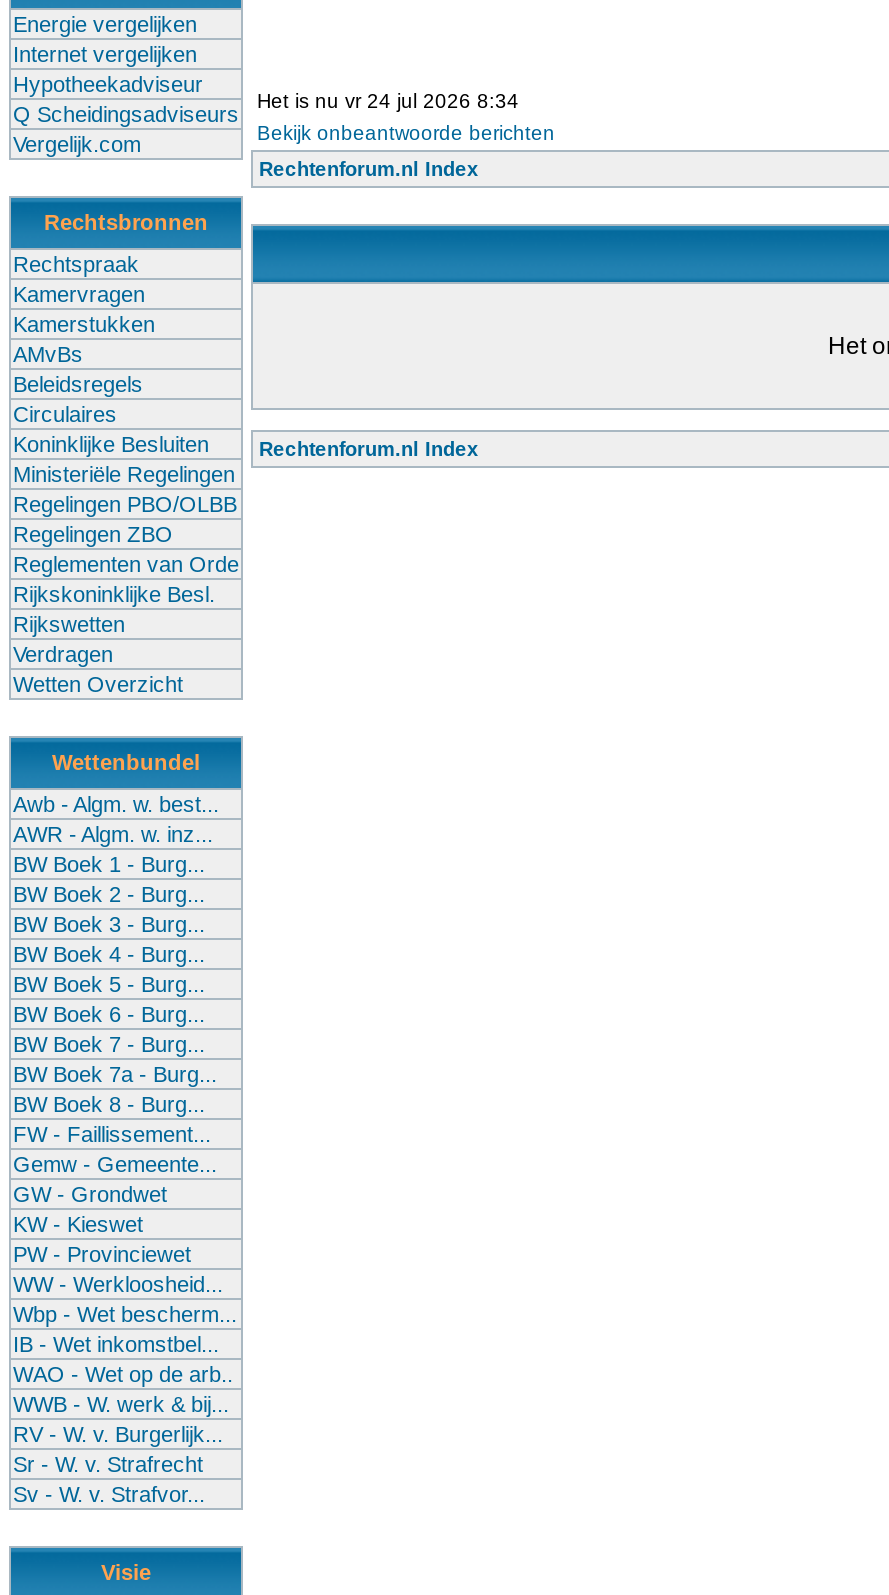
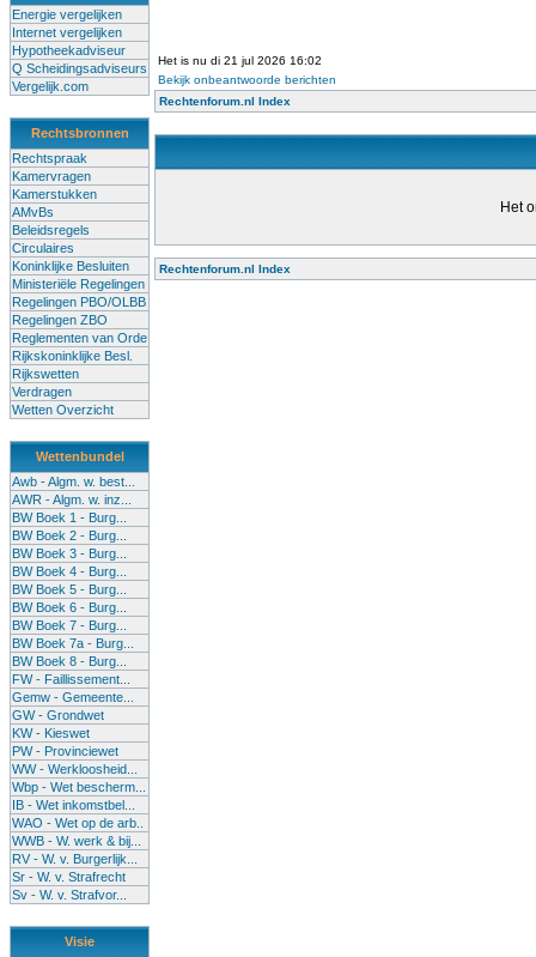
- Het is nu vr 24 jul 2026 8:34
+ Het is nu di 21 jul 2026 16:02
